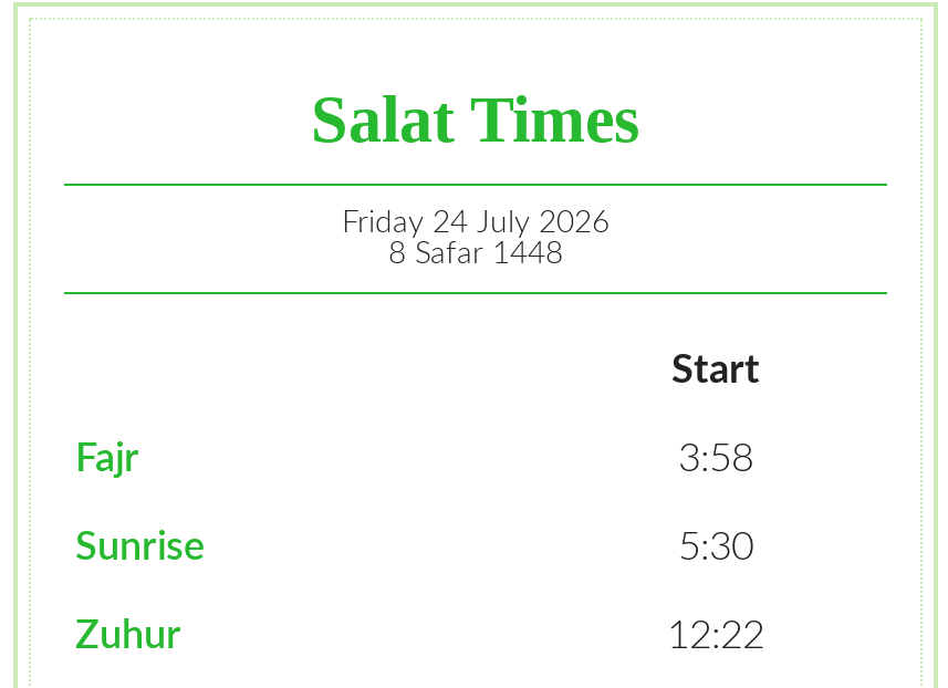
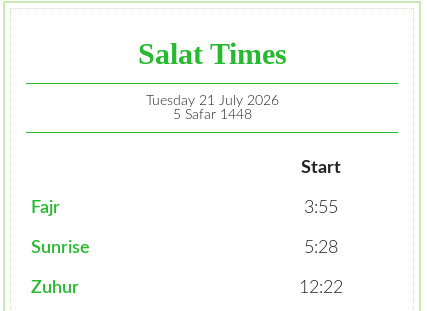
- Friday 24 July 2026
+ Tuesday 21 July 2026

- 8 Safar 1448
+ 5 Safar 1448

- 3:58
+ 3:55

- 5:30
+ 5:28
